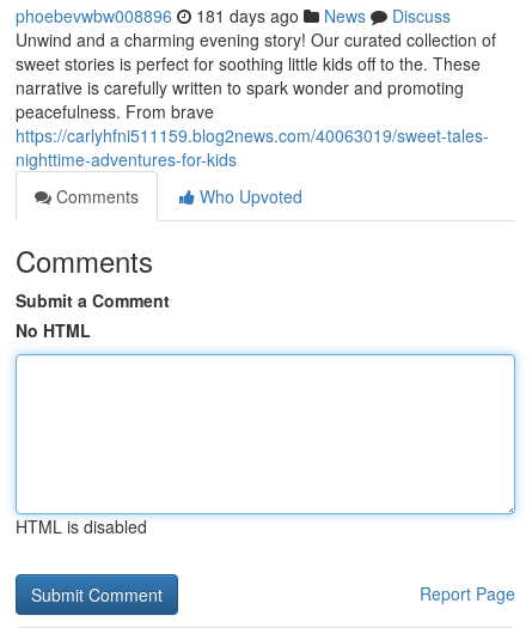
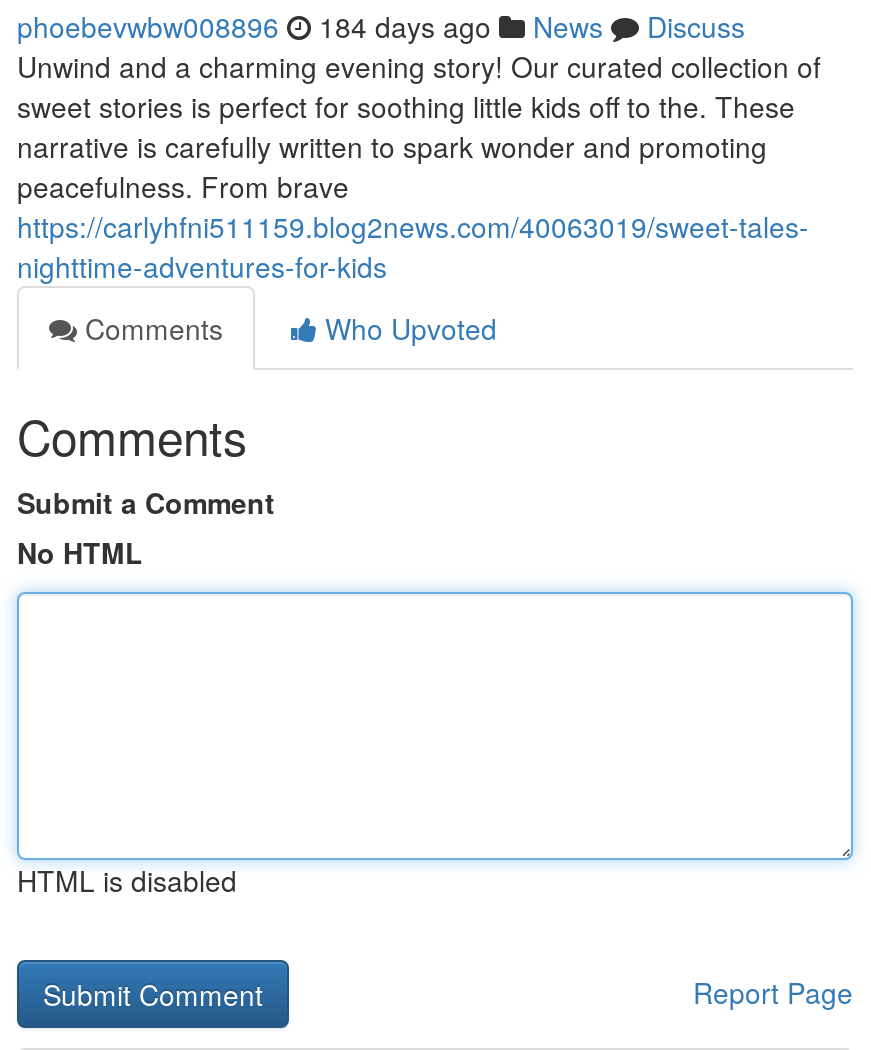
- phoebevwbw008896 181 days ago News Discuss
+ phoebevwbw008896 184 days ago News Discuss
